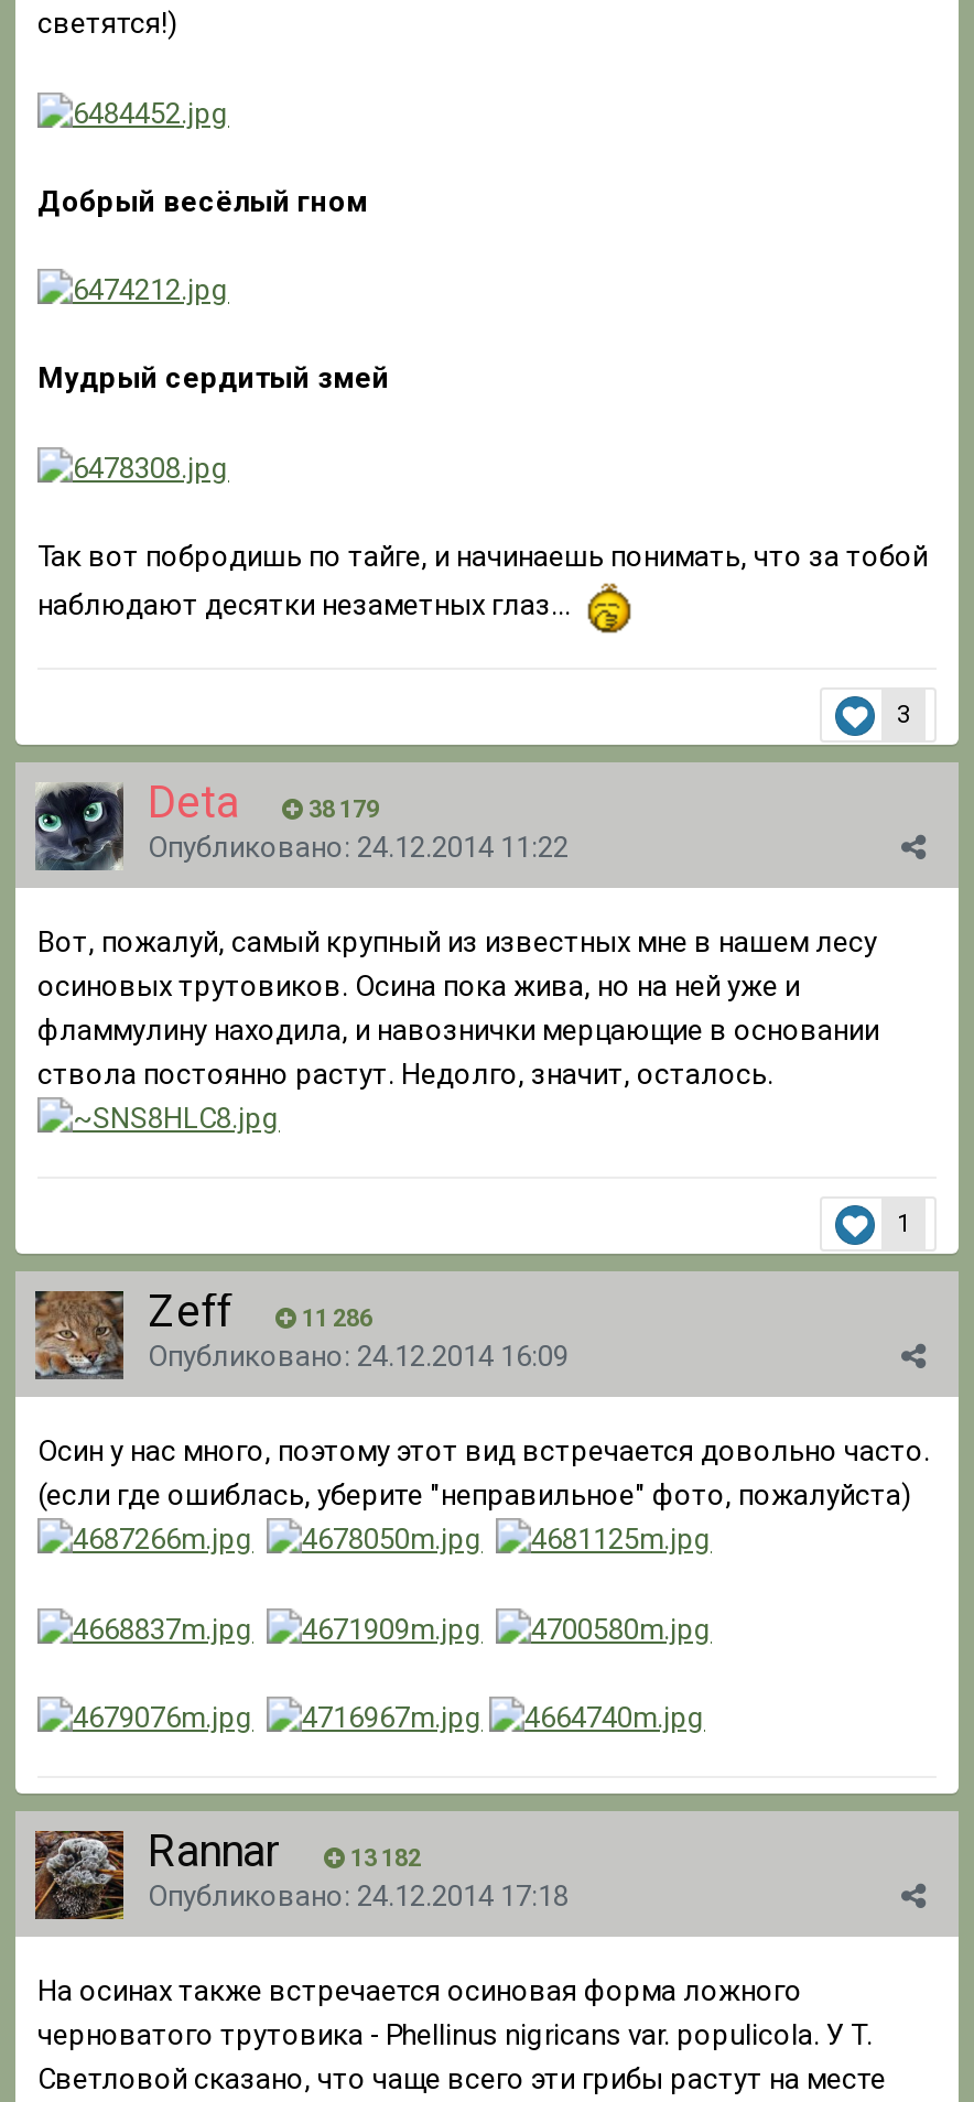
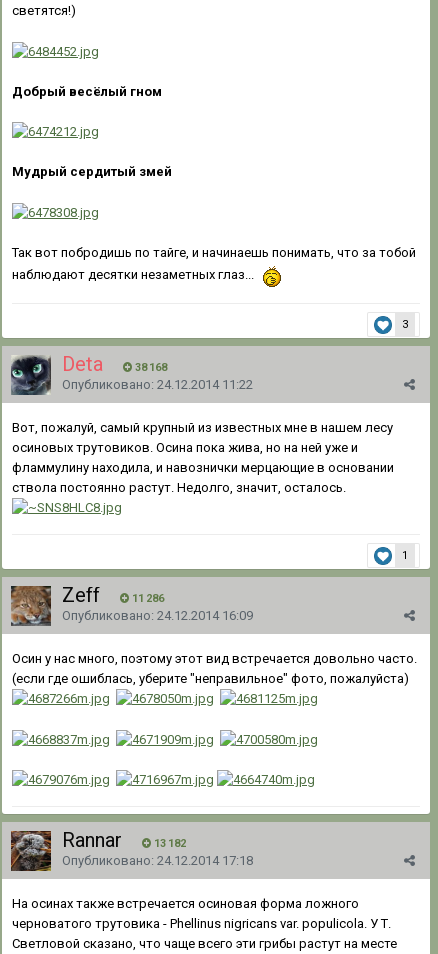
- 38 179
+ 38 168
